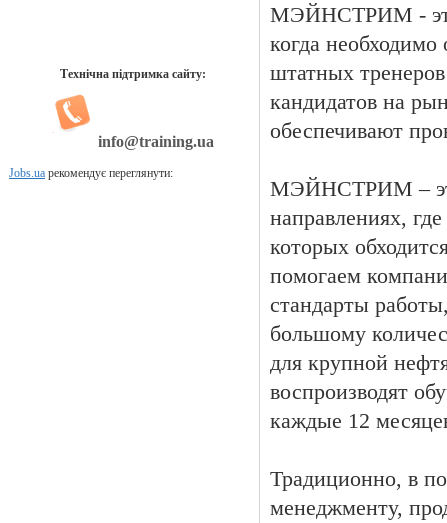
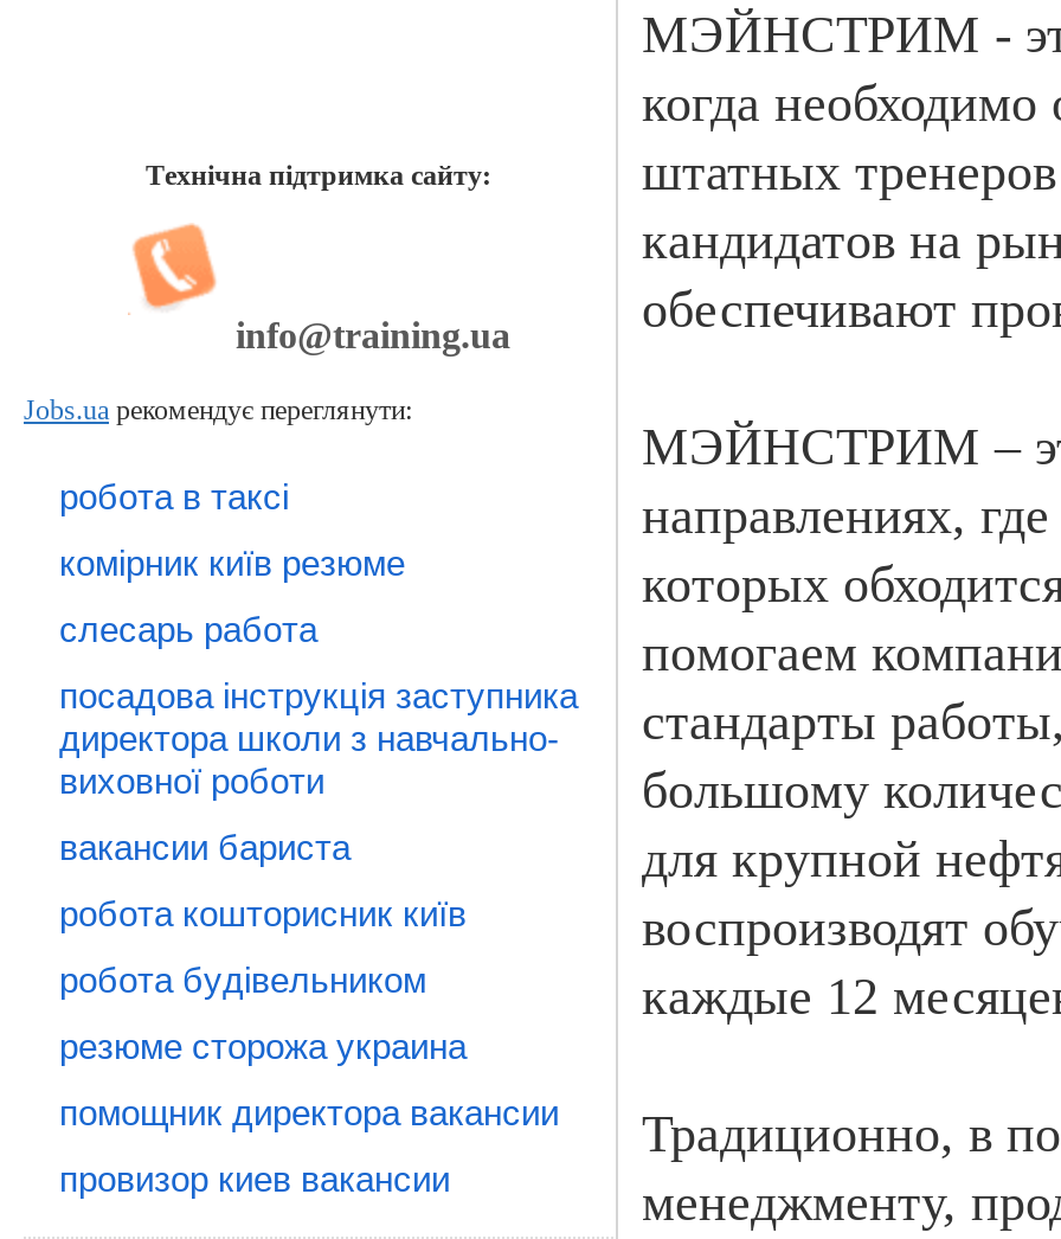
+ робота в таксі
+ комірник київ резюме
+ слесарь работа
+ посадова інструкція заступника
+ директора школи з навчально-
+ виховної роботи
+ вакансии бариста
+ робота кошторисник київ
+ робота будівельником
+ резюме сторожа украина
+ помощник директора вакансии
+ провизор киев вакансии
